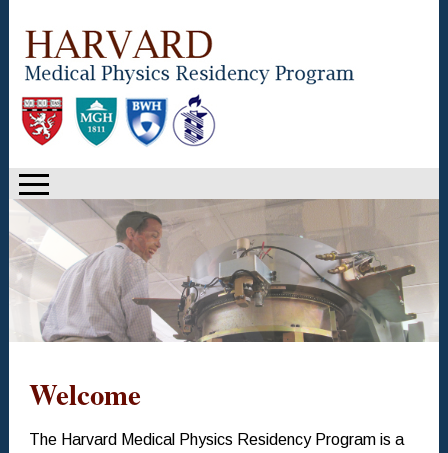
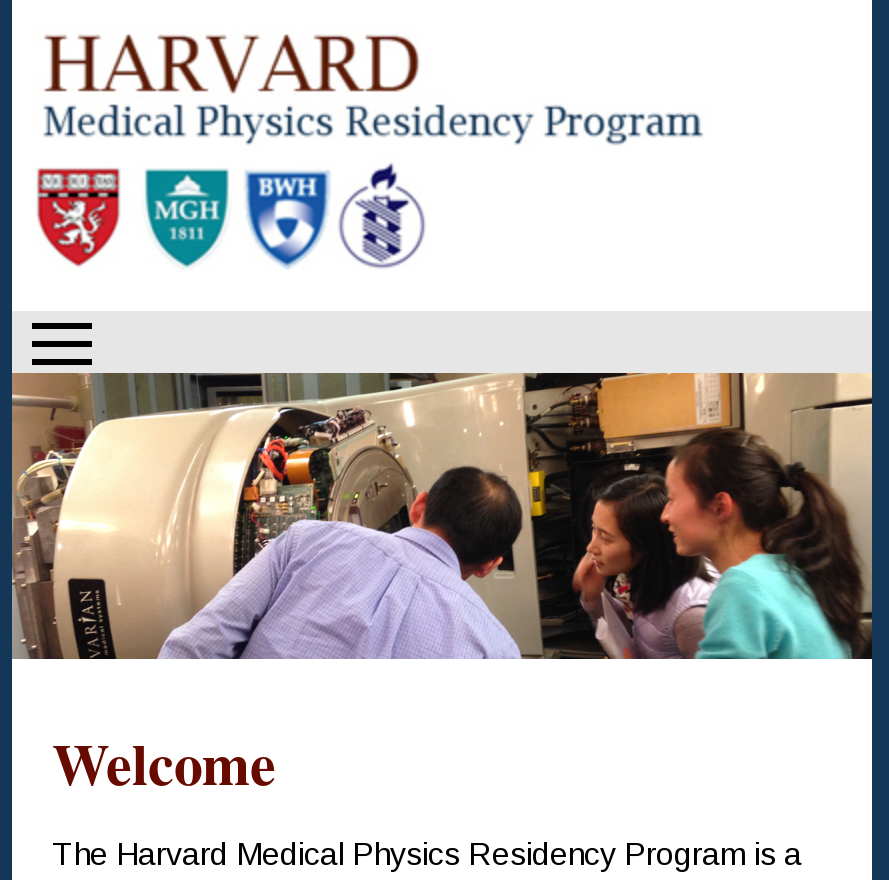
- [image]
+ [image]
